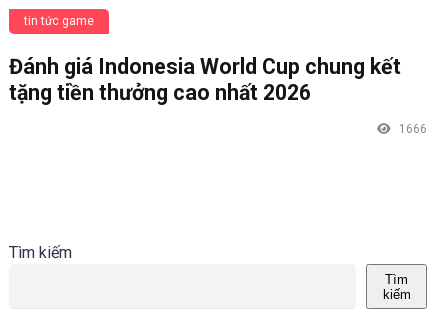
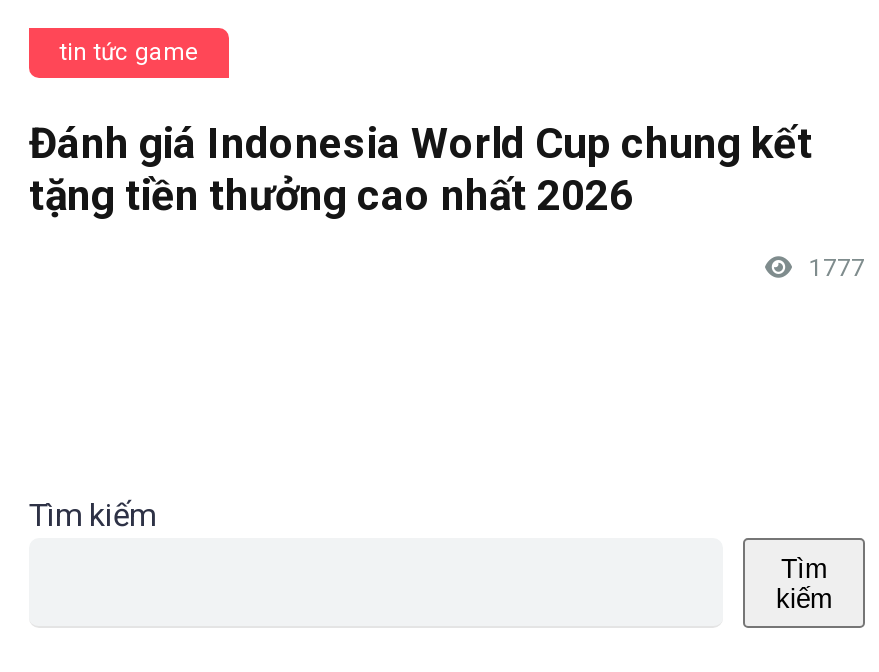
- 1666
+ 1777
